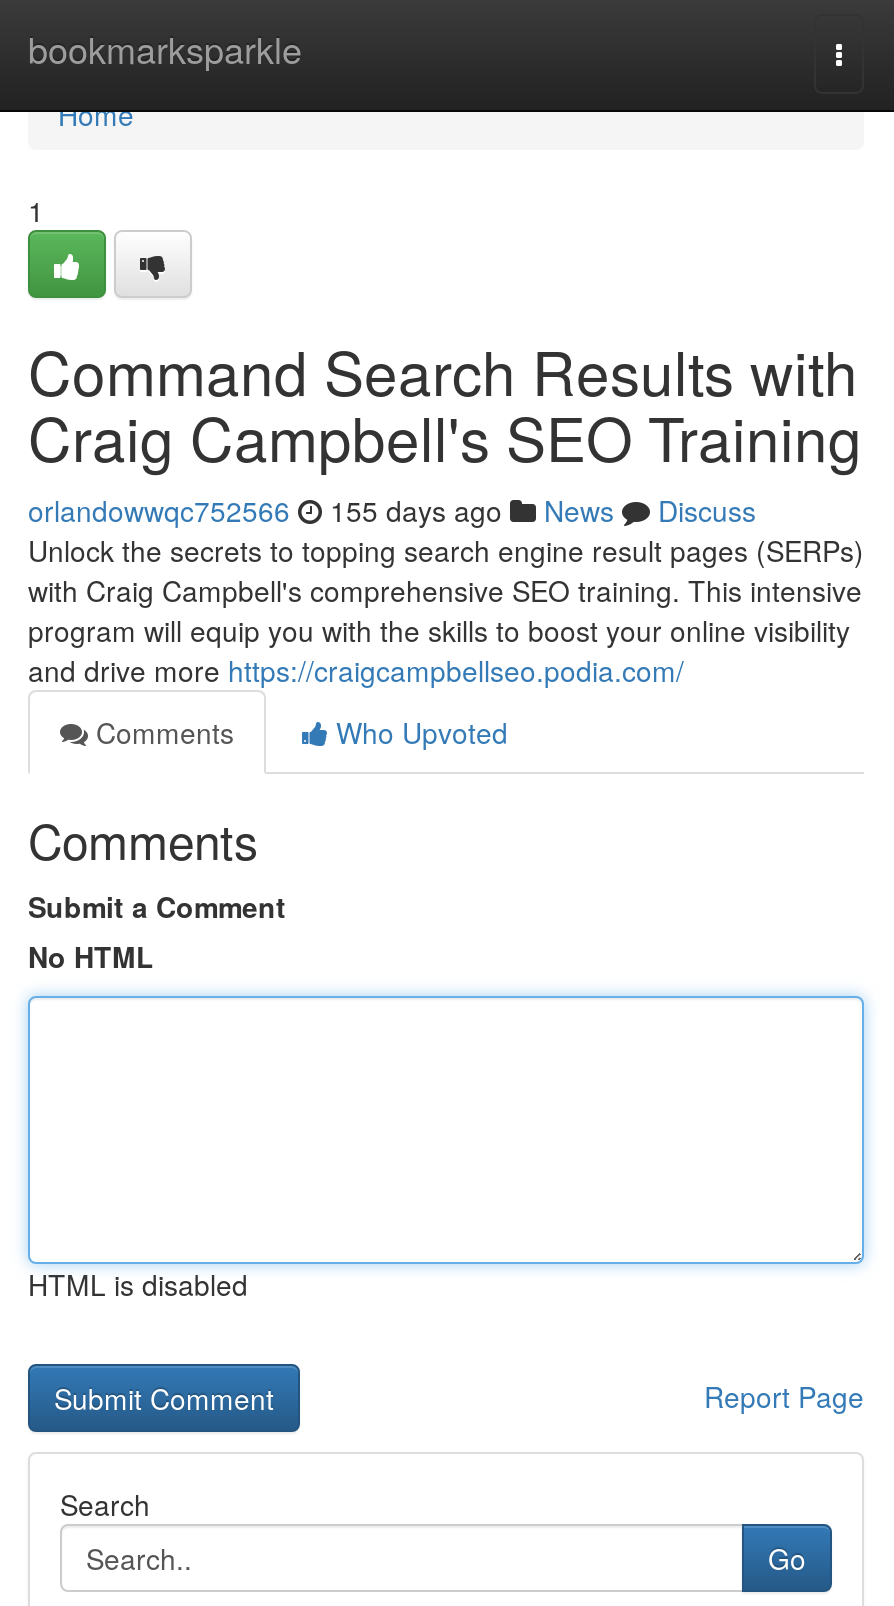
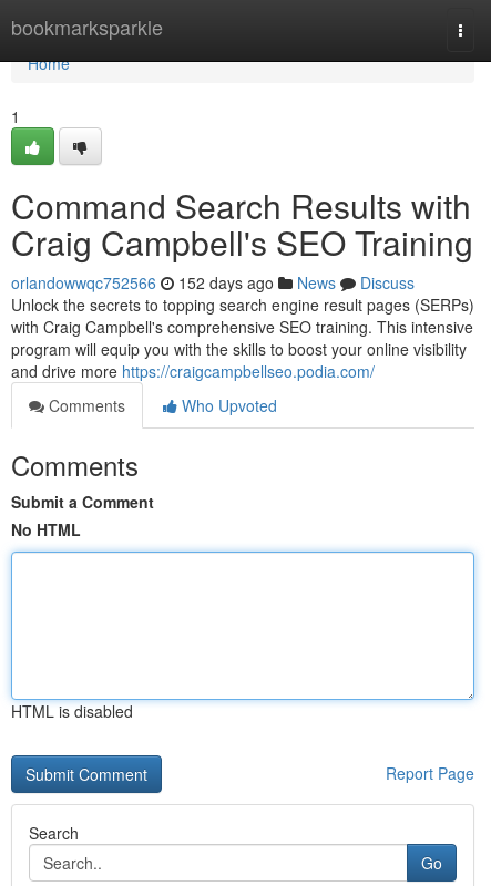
- orlandowwqc752566 155 days ago News Discuss
+ orlandowwqc752566 152 days ago News Discuss
